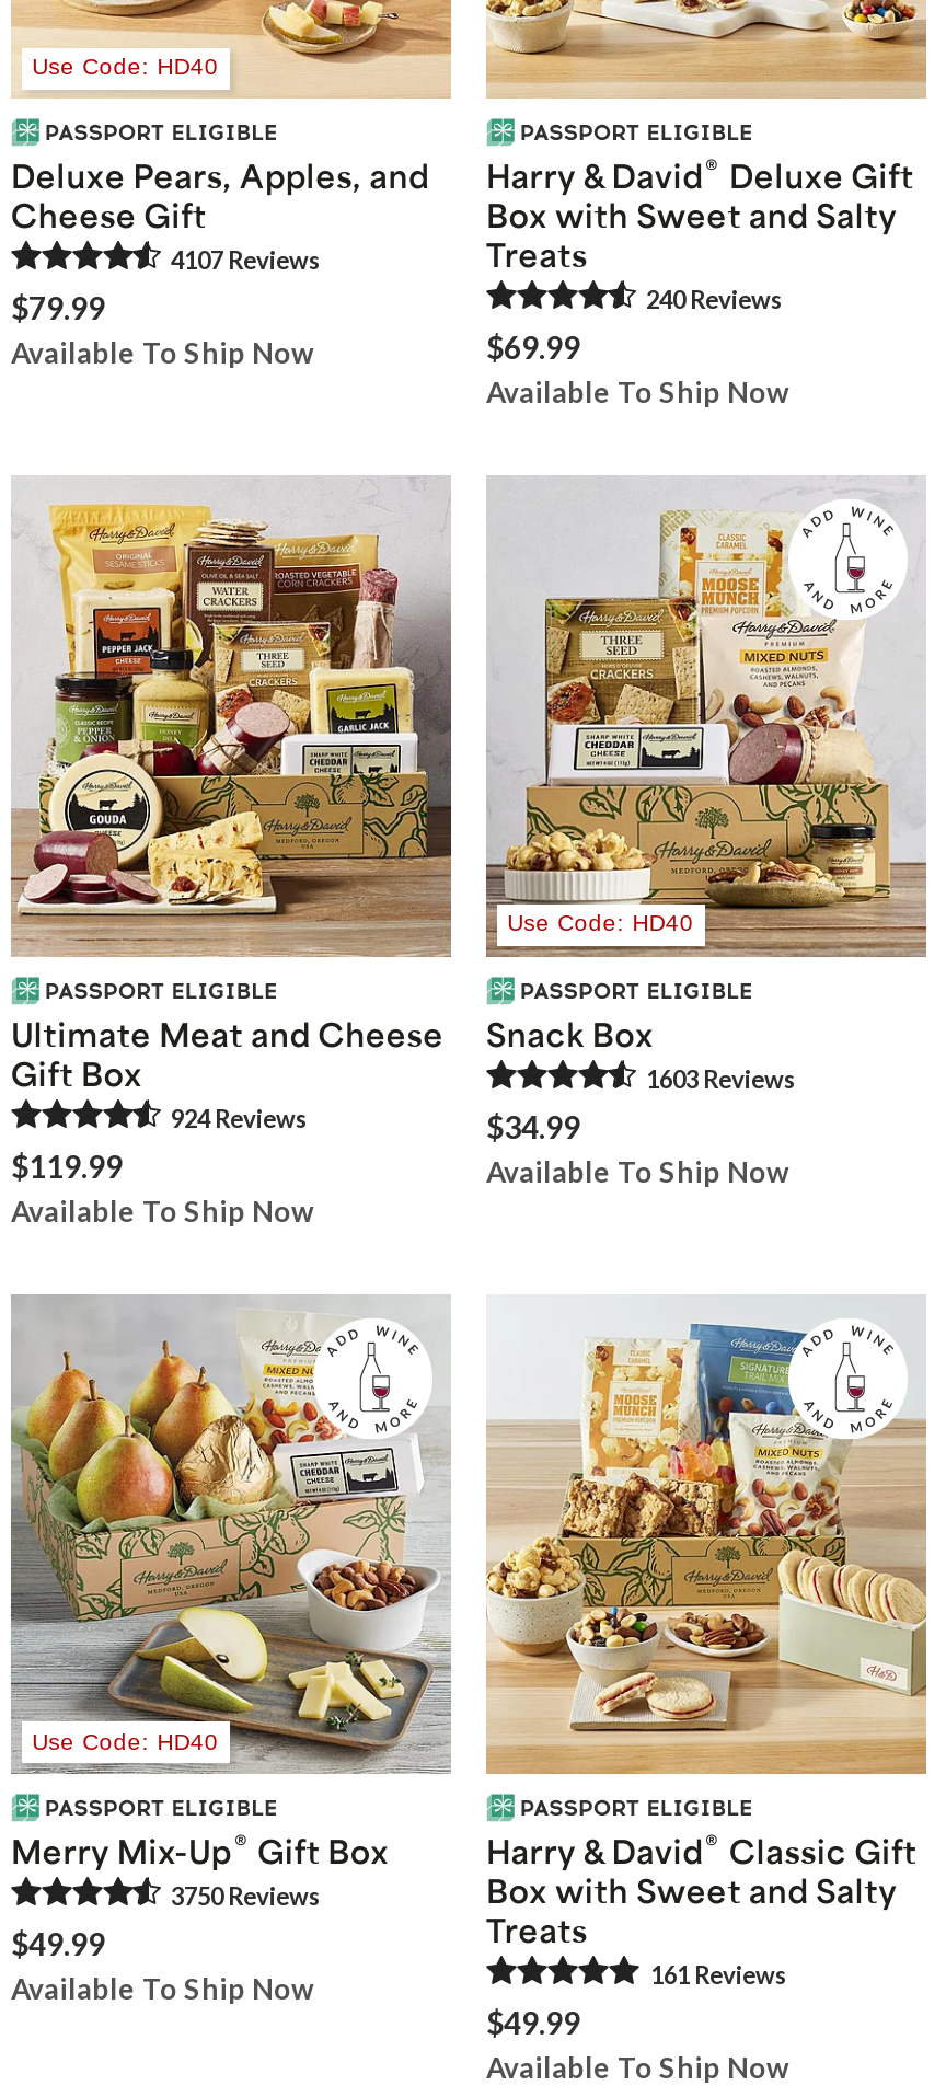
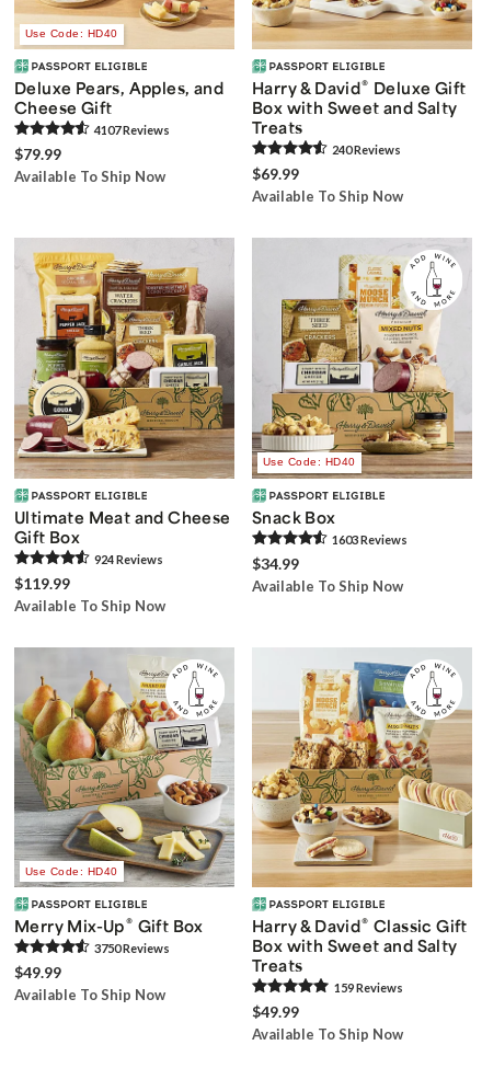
- 161 Reviews
+ 159 Reviews
